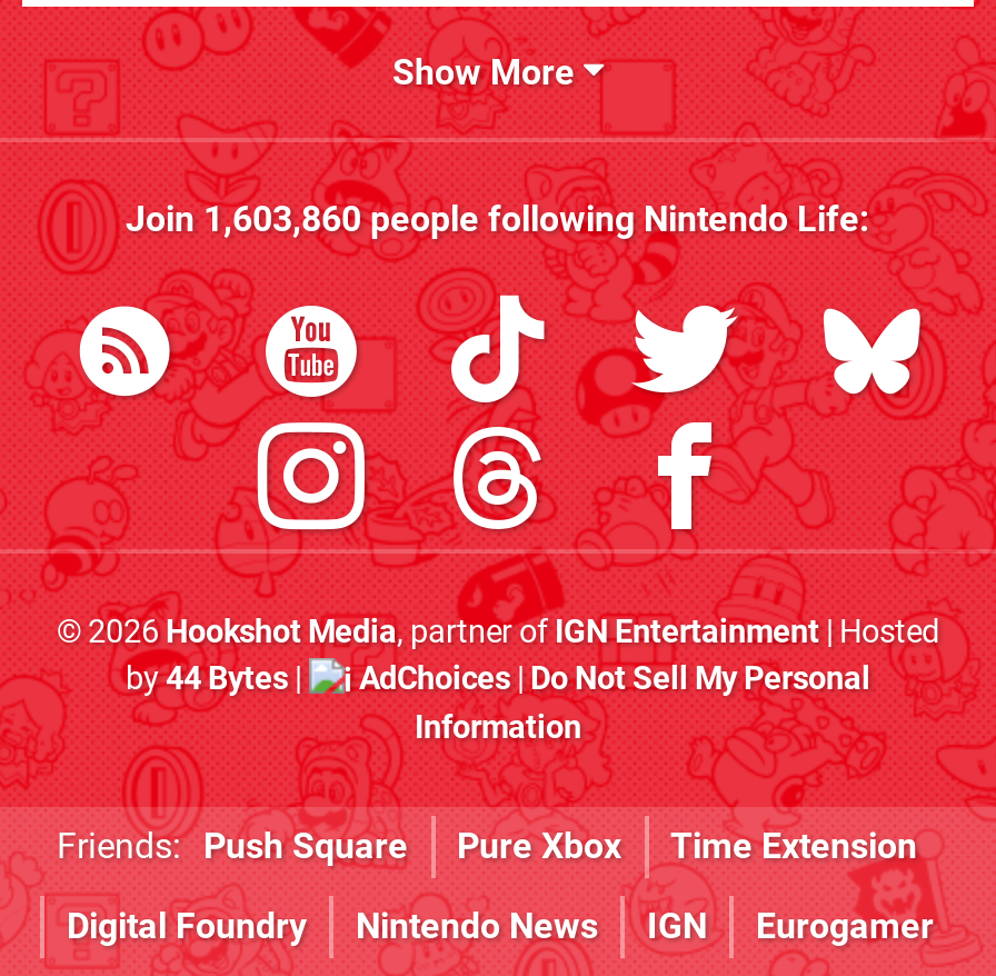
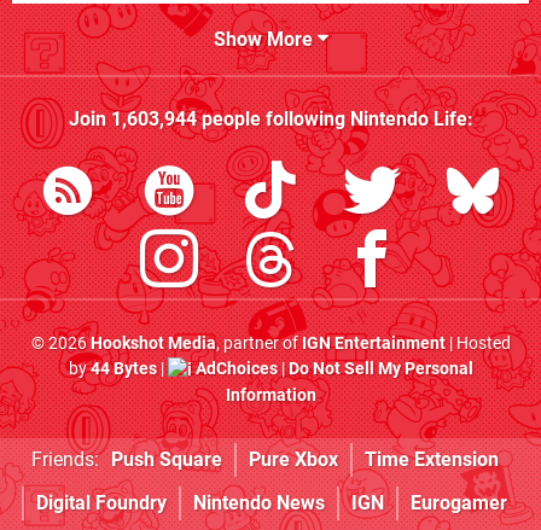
- Join 1,603,860 people following Nintendo Life:
+ Join 1,603,944 people following Nintendo Life:
